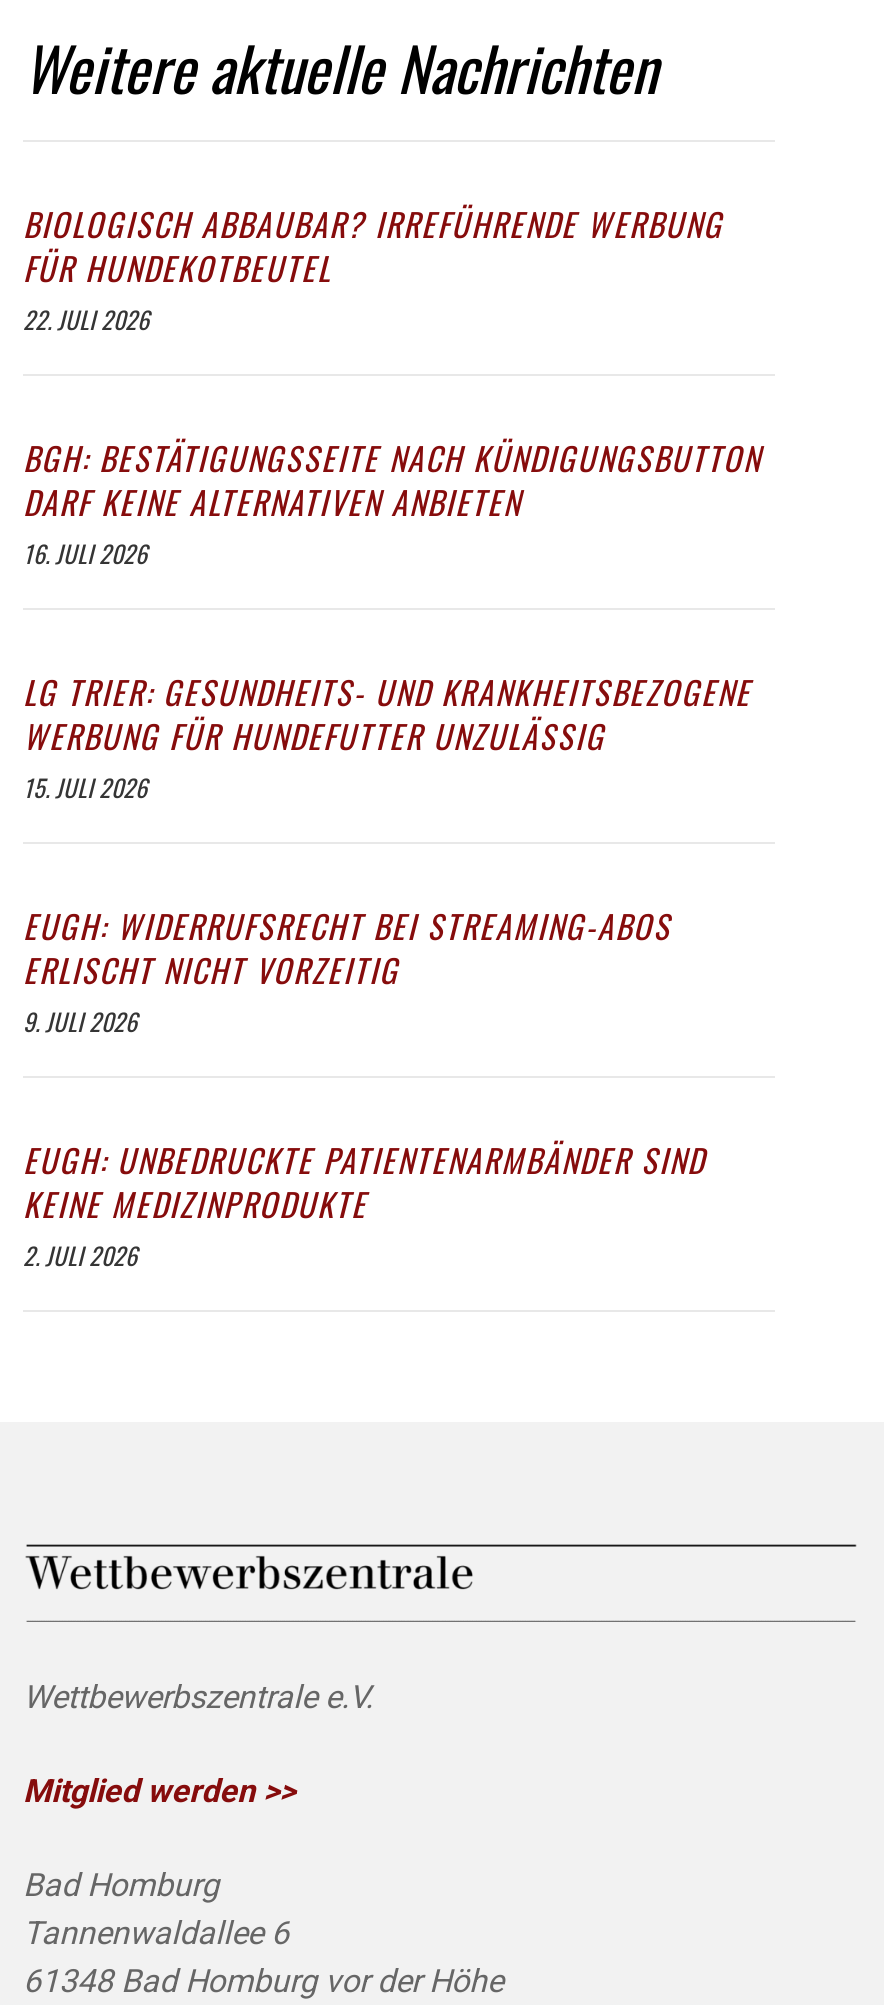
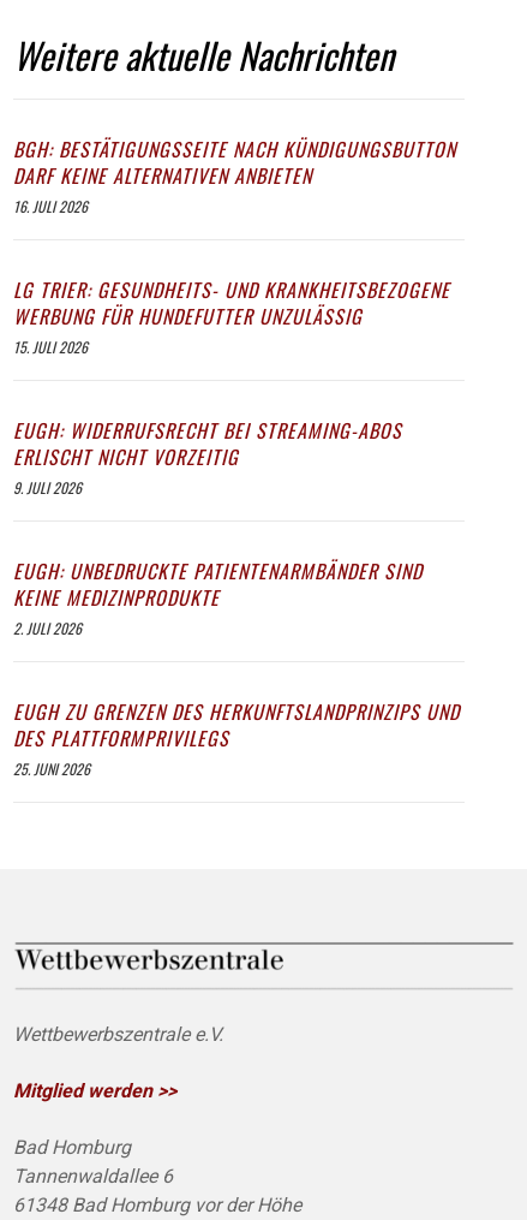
- BIOLOGISCH ABBAUBAR? IRREFÜHRENDE WERBUNG
- FÜR HUNDEKOTBEUTEL
- 22. JULI 2026

moved up: BGH: BESTÄTIGUNGSSEITE NACH KÜNDIGUNGSBUTTON | DARF KEINE ALTERNATIVEN ANBIETEN | 16. JULI 2026 | ... | KEINE MEDIZINPRODUKTE | 2. JULI 2026

+ EUGH ZU GRENZEN DES HERKUNFTSLANDPRINZIPS UND
+ DES PLATTFORMPRIVILEGS
+ 25. JUNI 2026
